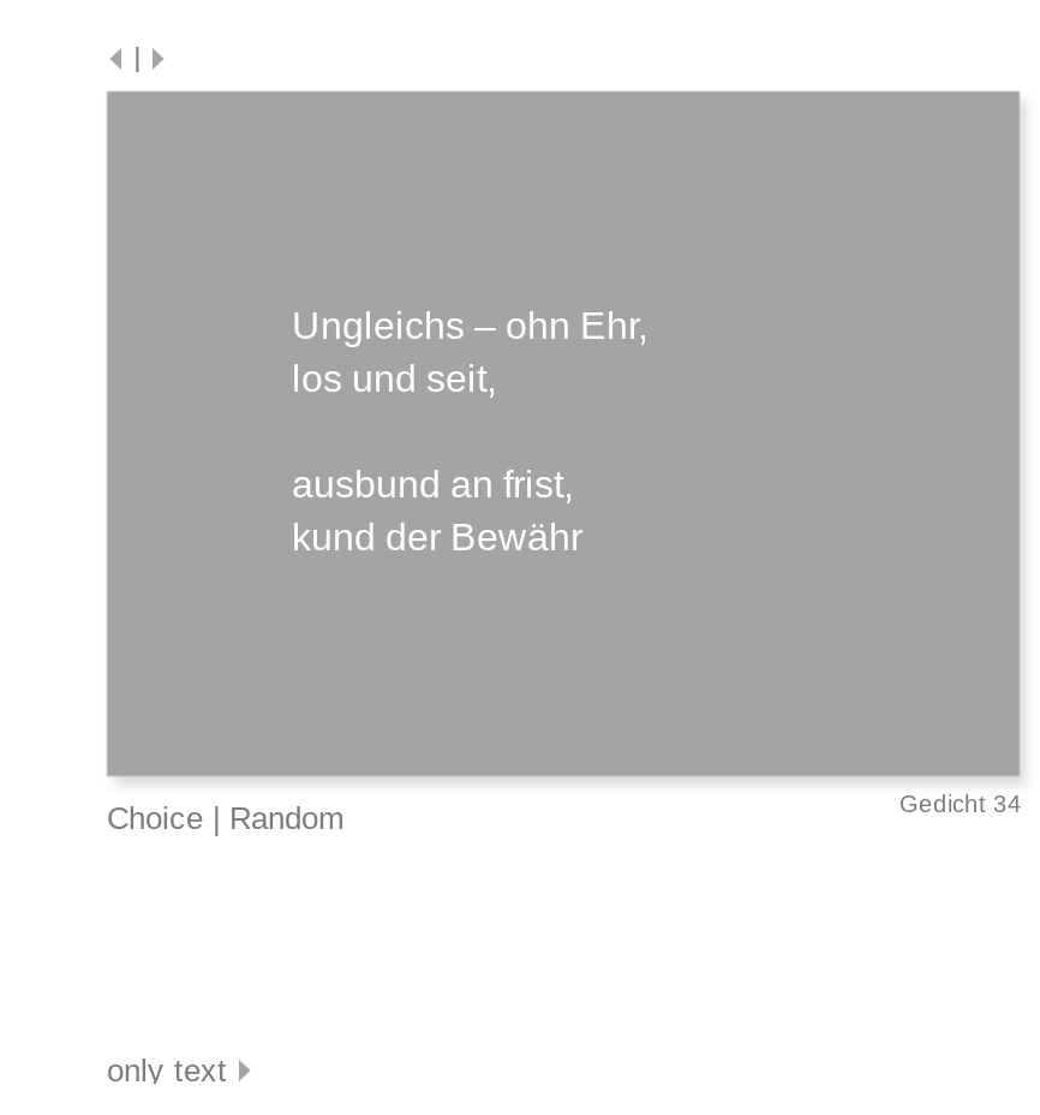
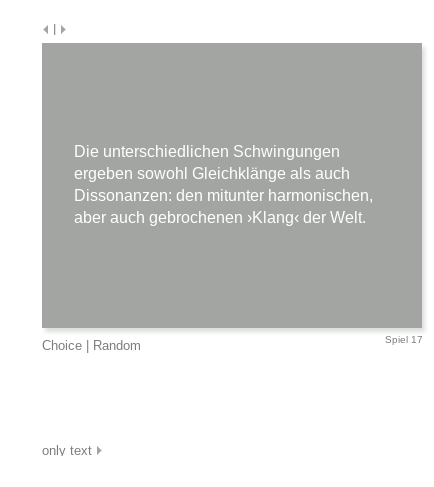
- Ungleichs – ohn Ehr,
- los und seit,
- ausbund an frist,
- kund der Bewähr
+ Die unterschiedlichen Schwingungen
+ ergeben sowohl Gleichklänge als auch
+ Dissonanzen: den mitunter harmonischen,
+ aber auch gebrochenen ›Klang‹ der Welt.

- Gedicht 34
+ Spiel 17
